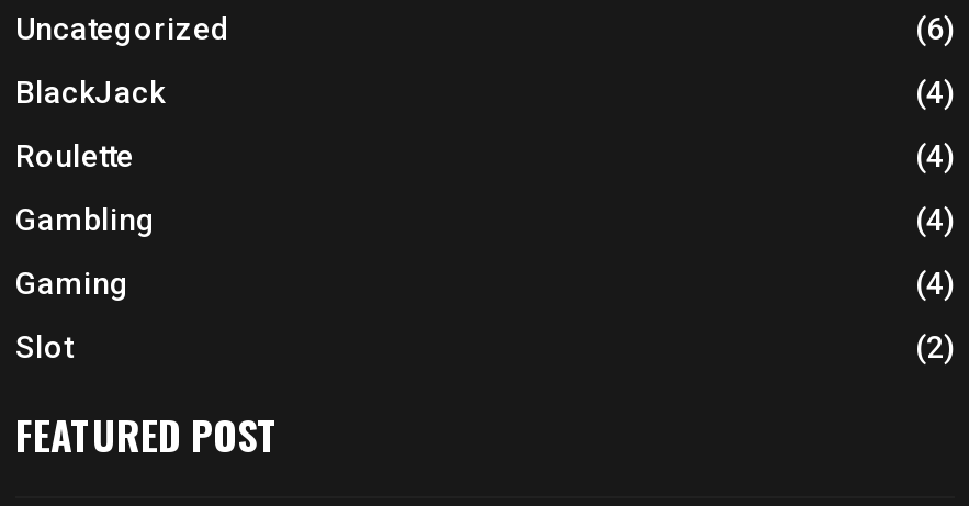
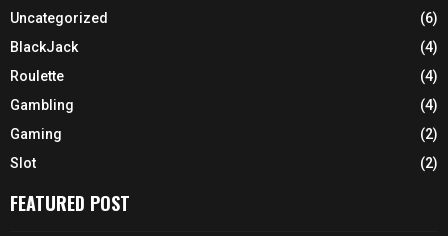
- (4)
+ (2)
